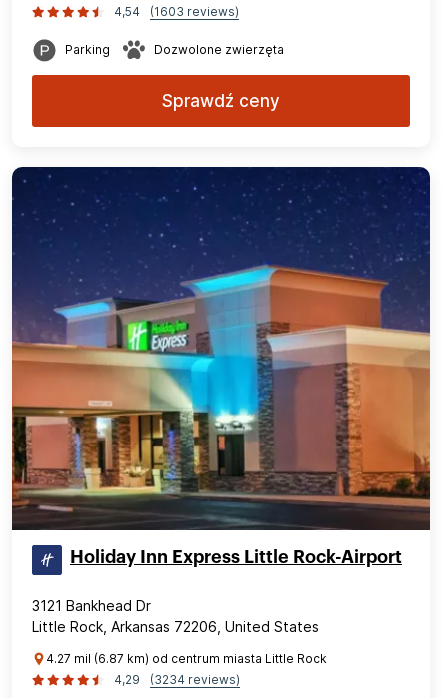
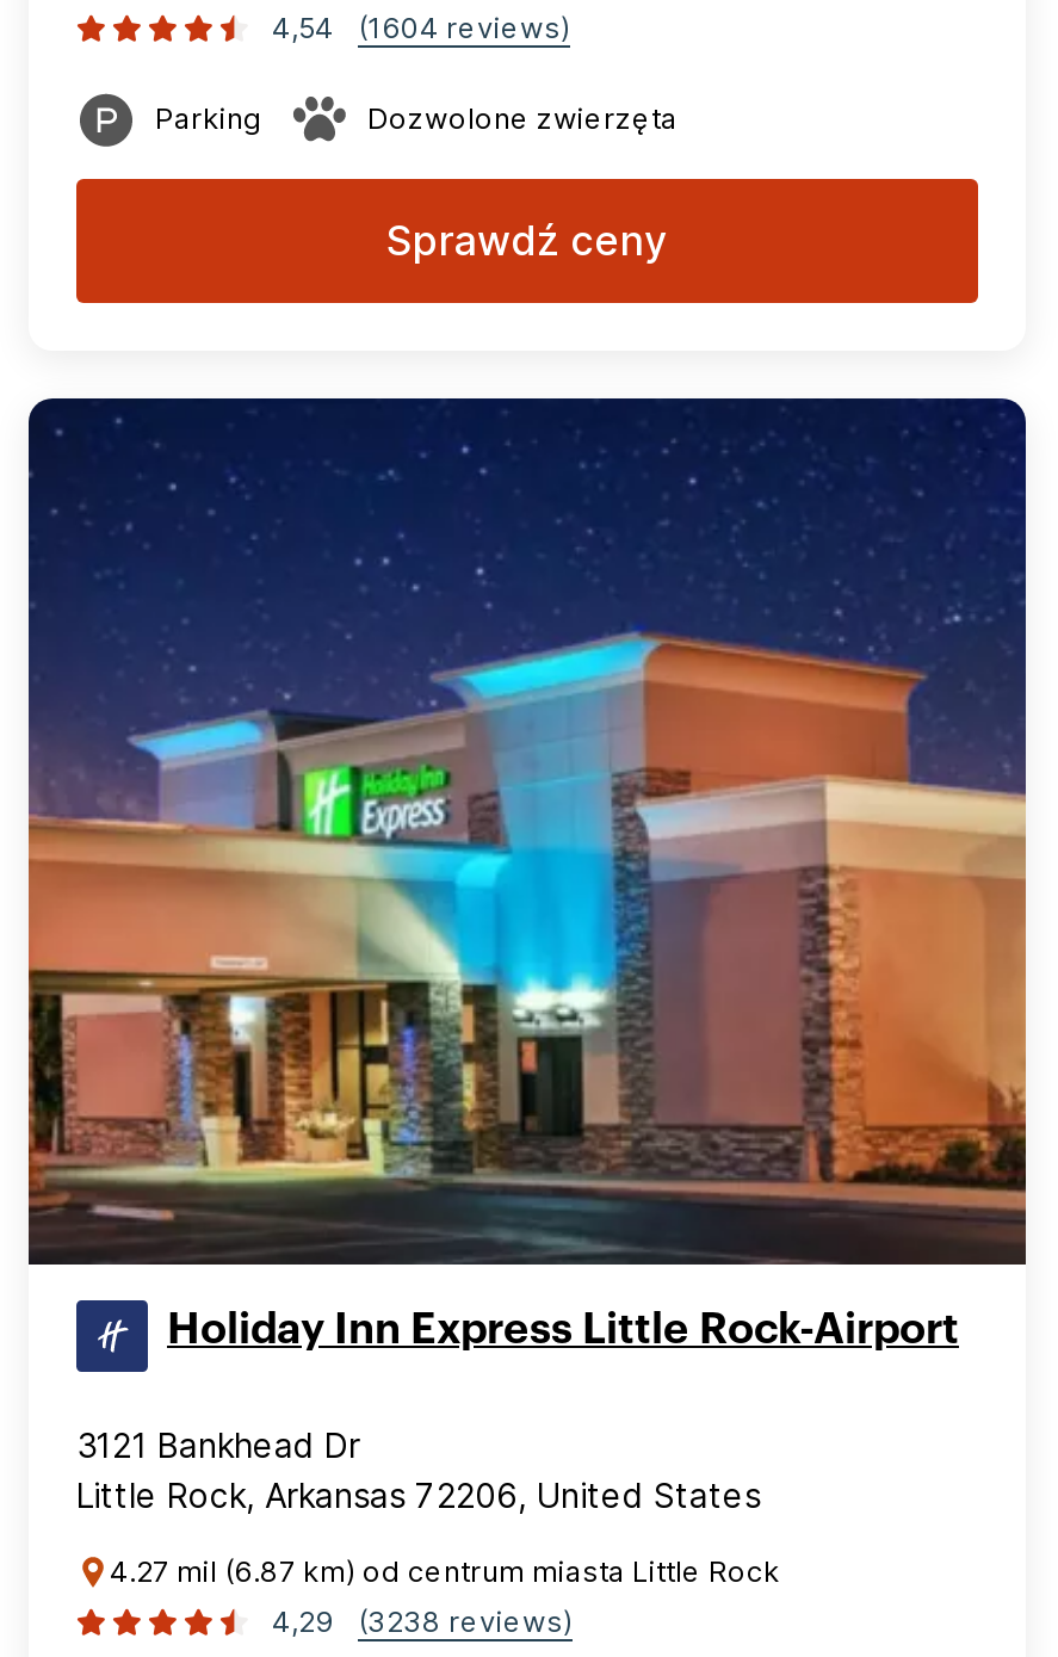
- 4,54 (1603 reviews)
+ 4,54 (1604 reviews)

- 4,29 (3234 reviews)
+ 4,29 (3238 reviews)
